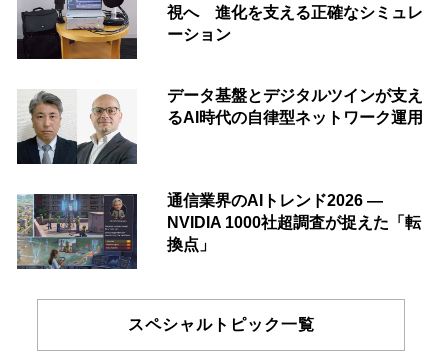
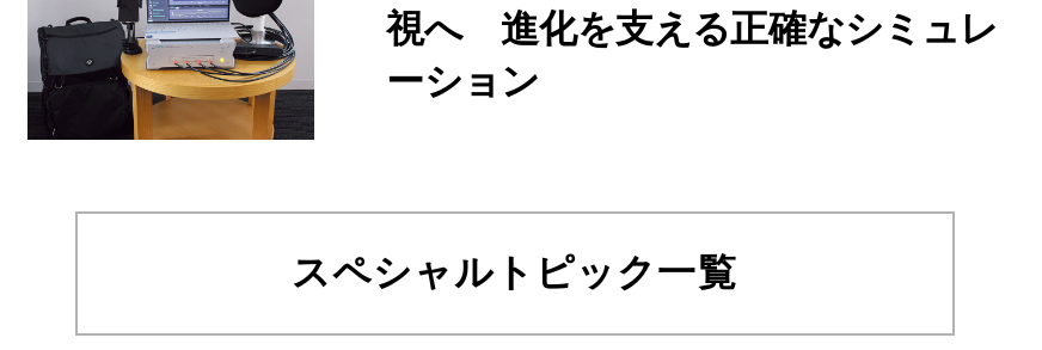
- [image]
- データ基盤とデジタルツインが支え
- るAI時代の自律型ネットワーク運用

- [image]
- 通信業界のAIトレンド2026 ―
- NVIDIA 1000社超調査が捉えた「転
- 換点」
